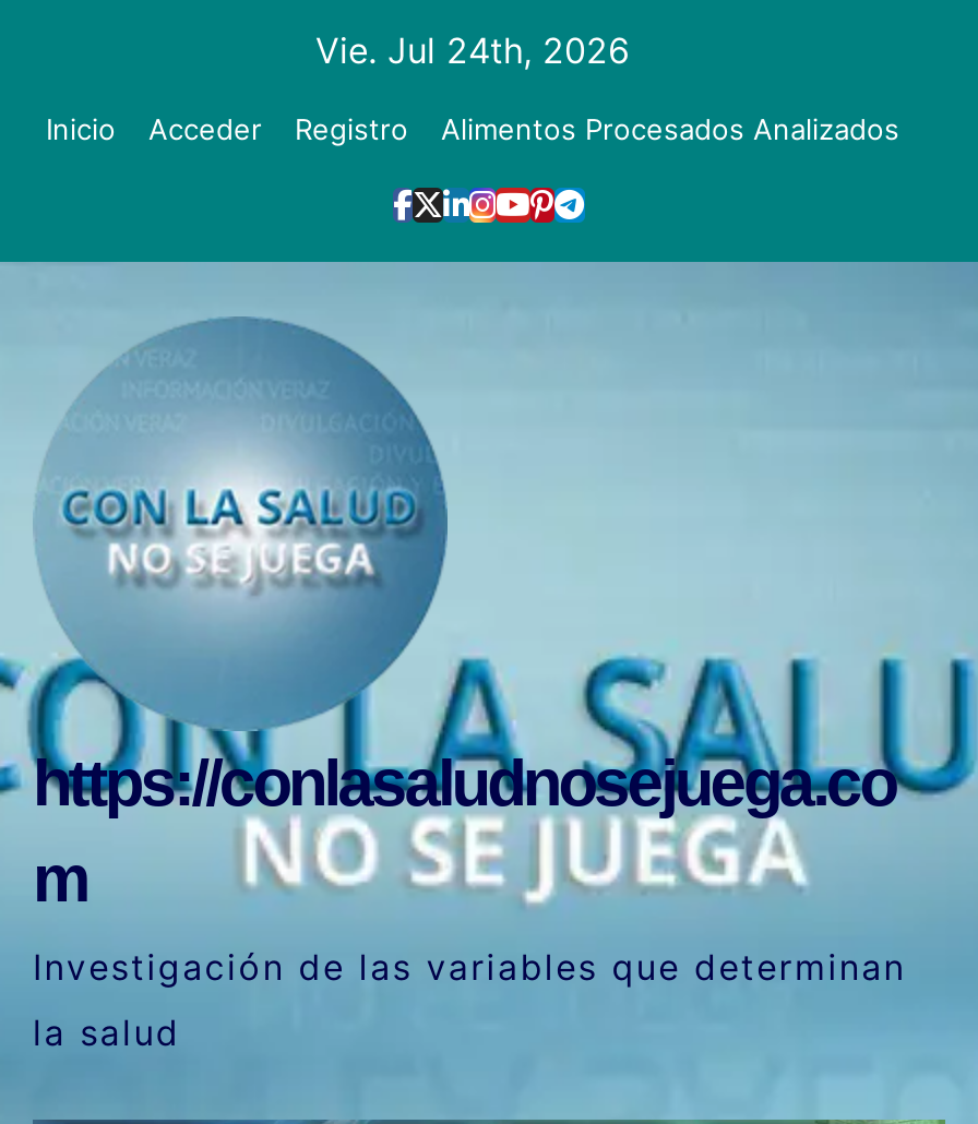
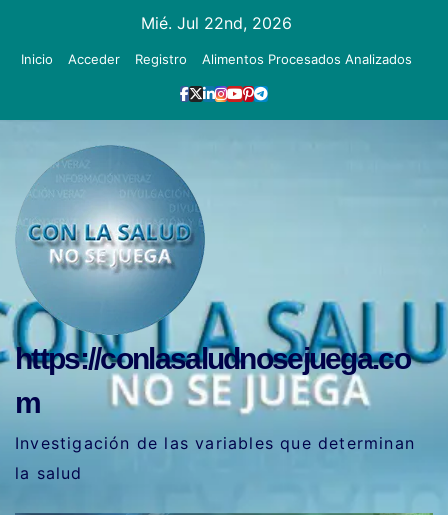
- Vie. Jul 24th, 2026
+ Mié. Jul 22nd, 2026
